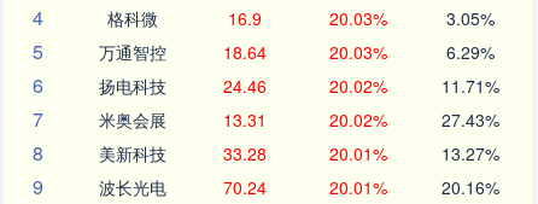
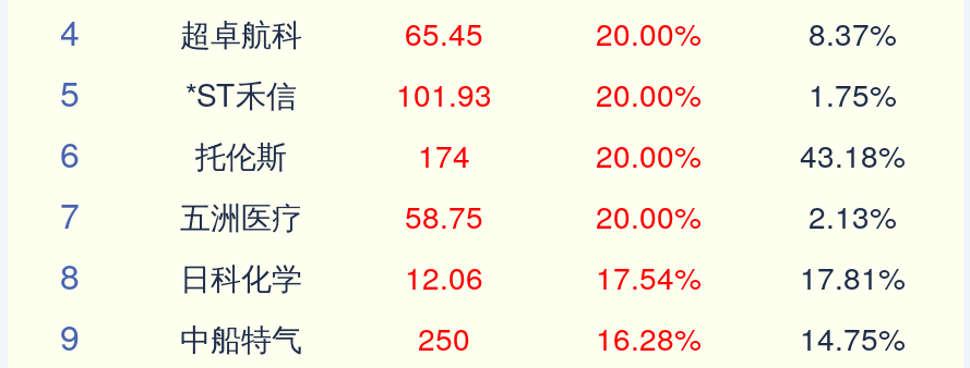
- 格科微
- 16.9
- 20.03%
- 3.05%
+ 超卓航科
+ 65.45
+ 20.00%
+ 8.37%

- 万通智控
- 18.64
- 20.03%
- 6.29%
+ *ST禾信
+ 101.93
+ 20.00%
+ 1.75%

- 扬电科技
- 24.46
- 20.02%
- 11.71%
+ 托伦斯
+ 174
+ 20.00%
+ 43.18%

- 米奥会展
- 13.31
- 20.02%
- 27.43%
+ 五洲医疗
+ 58.75
+ 20.00%
+ 2.13%

- 美新科技
- 33.28
- 20.01%
- 13.27%
+ 日科化学
+ 12.06
+ 17.54%
+ 17.81%

- 波长光电
- 70.24
- 20.01%
- 20.16%
+ 中船特气
+ 250
+ 16.28%
+ 14.75%
